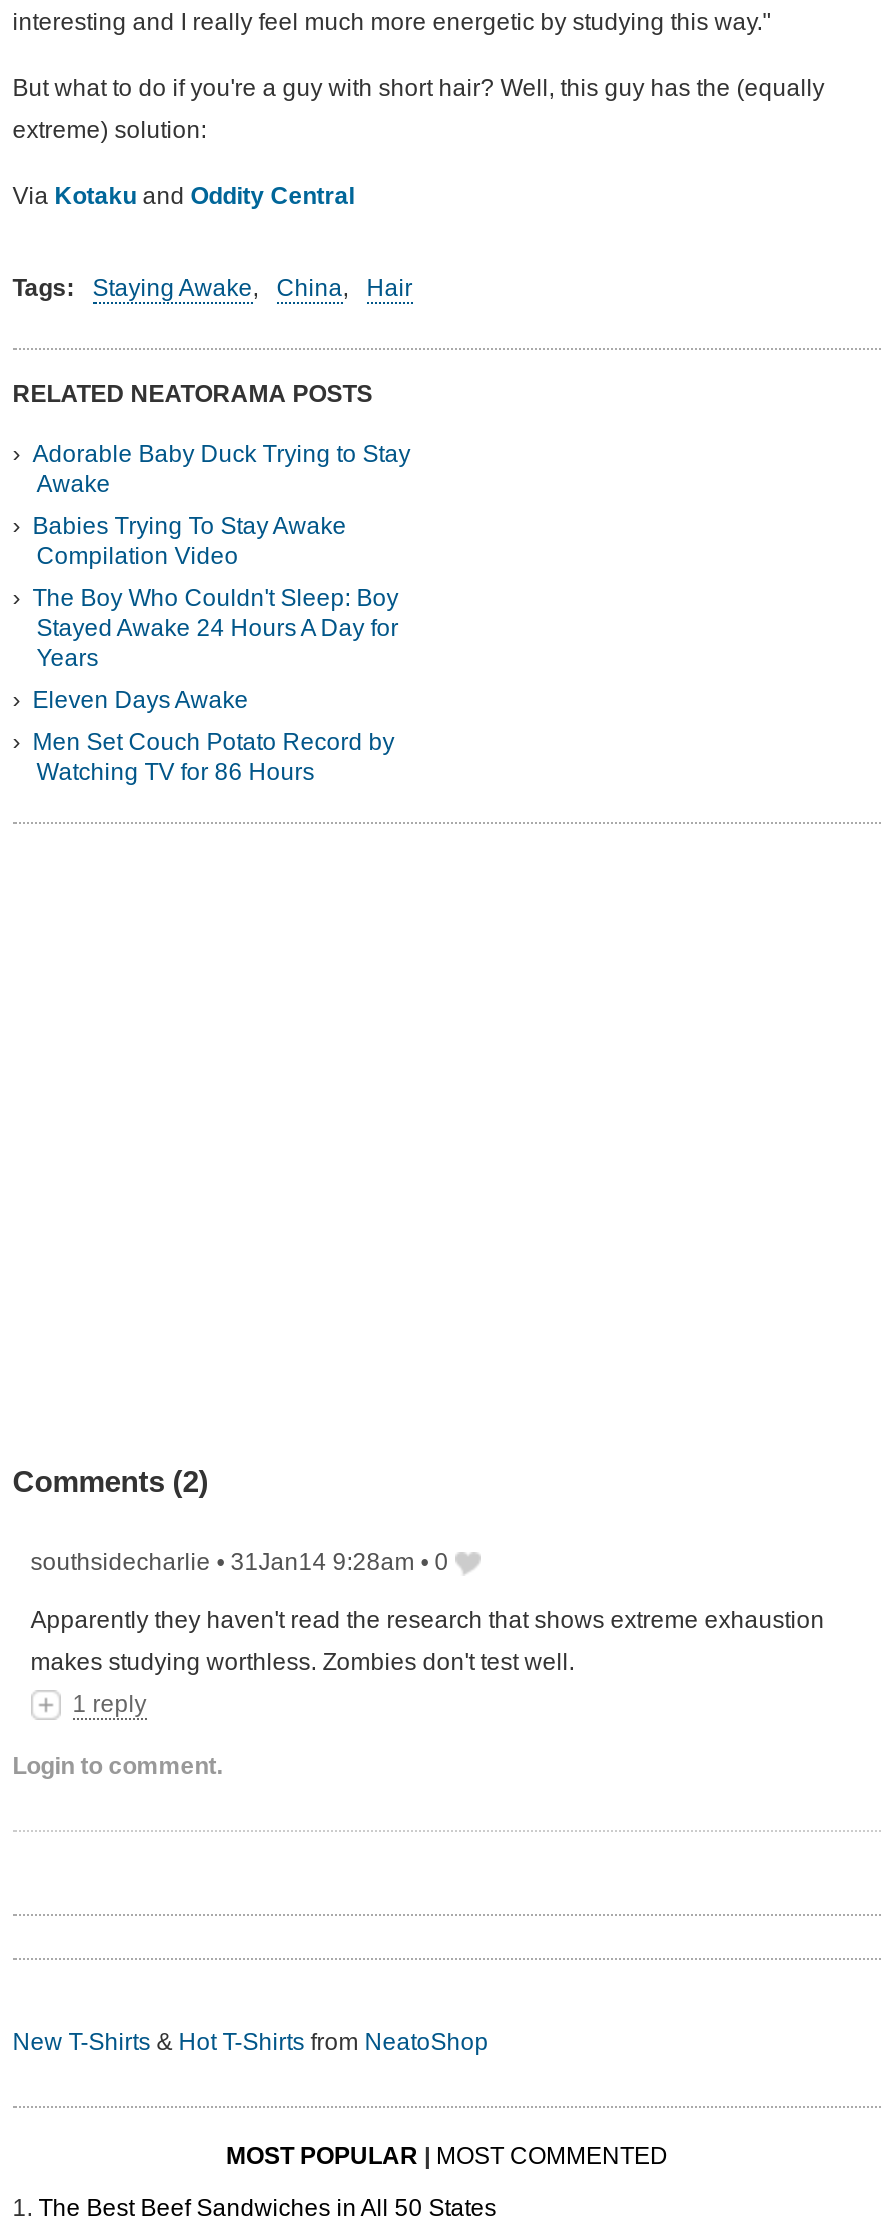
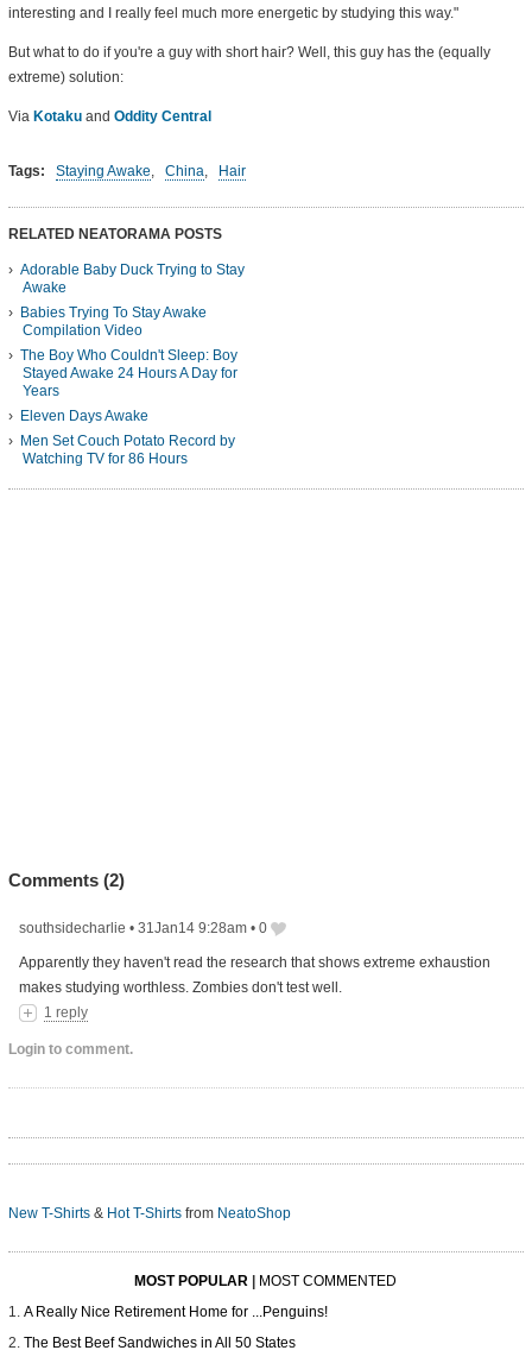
+ A Really Nice Retirement Home for ...Penguins!
